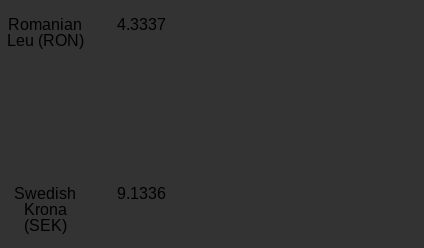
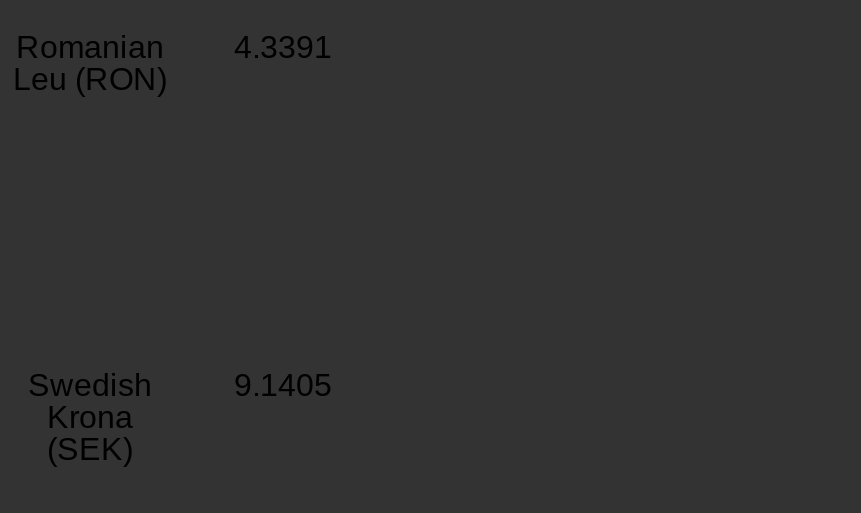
- 4.3337
+ 4.3391

- 9.1336
+ 9.1405
